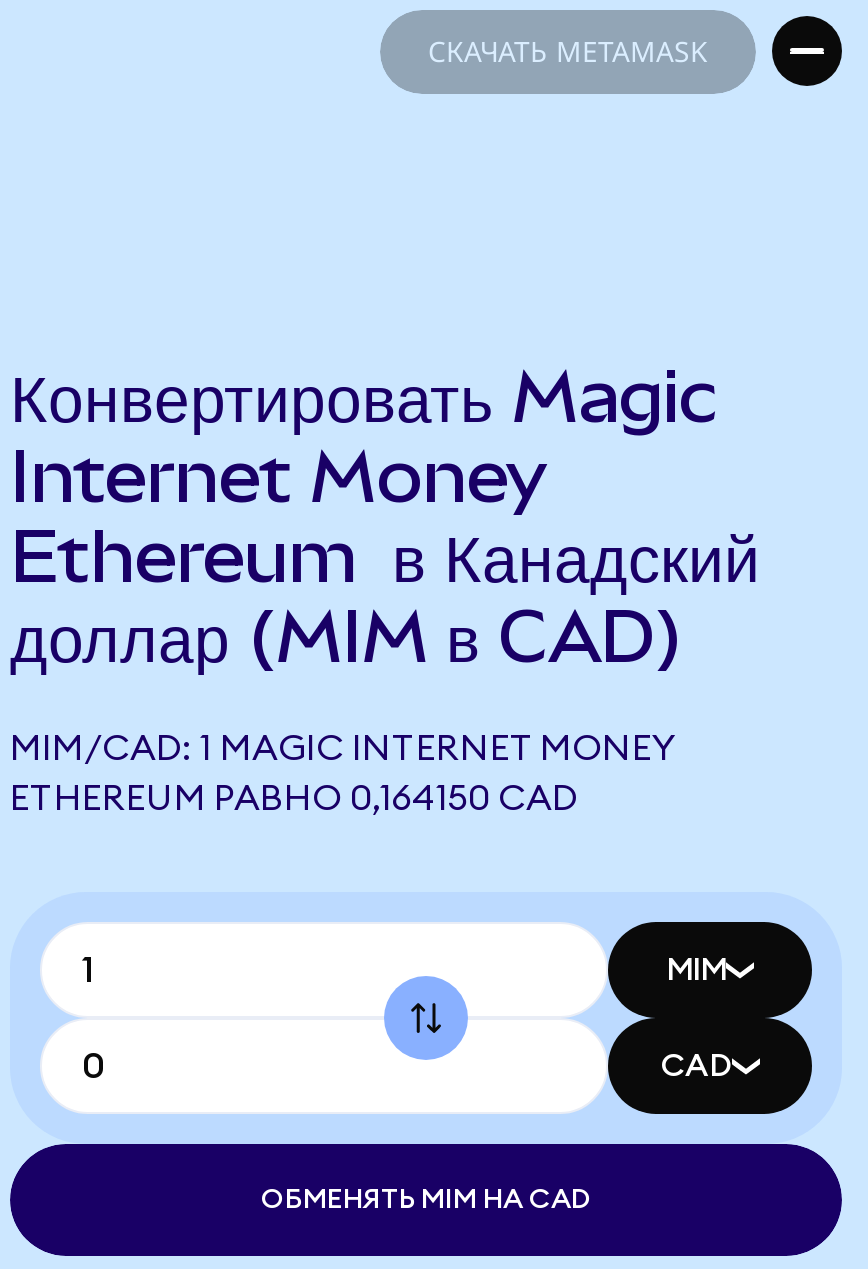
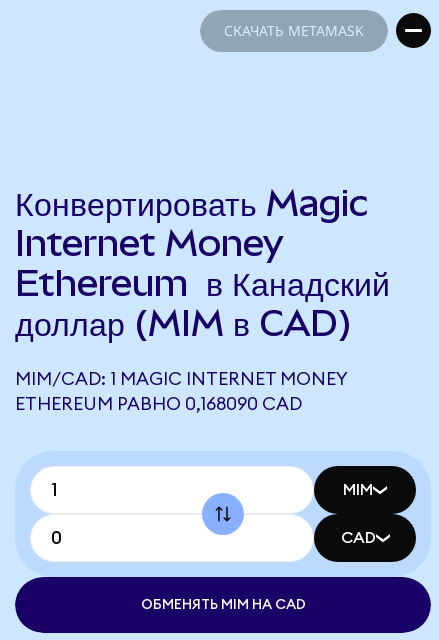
- ETHEREUM РАВНО 0,164150 CAD
+ ETHEREUM РАВНО 0,168090 CAD
